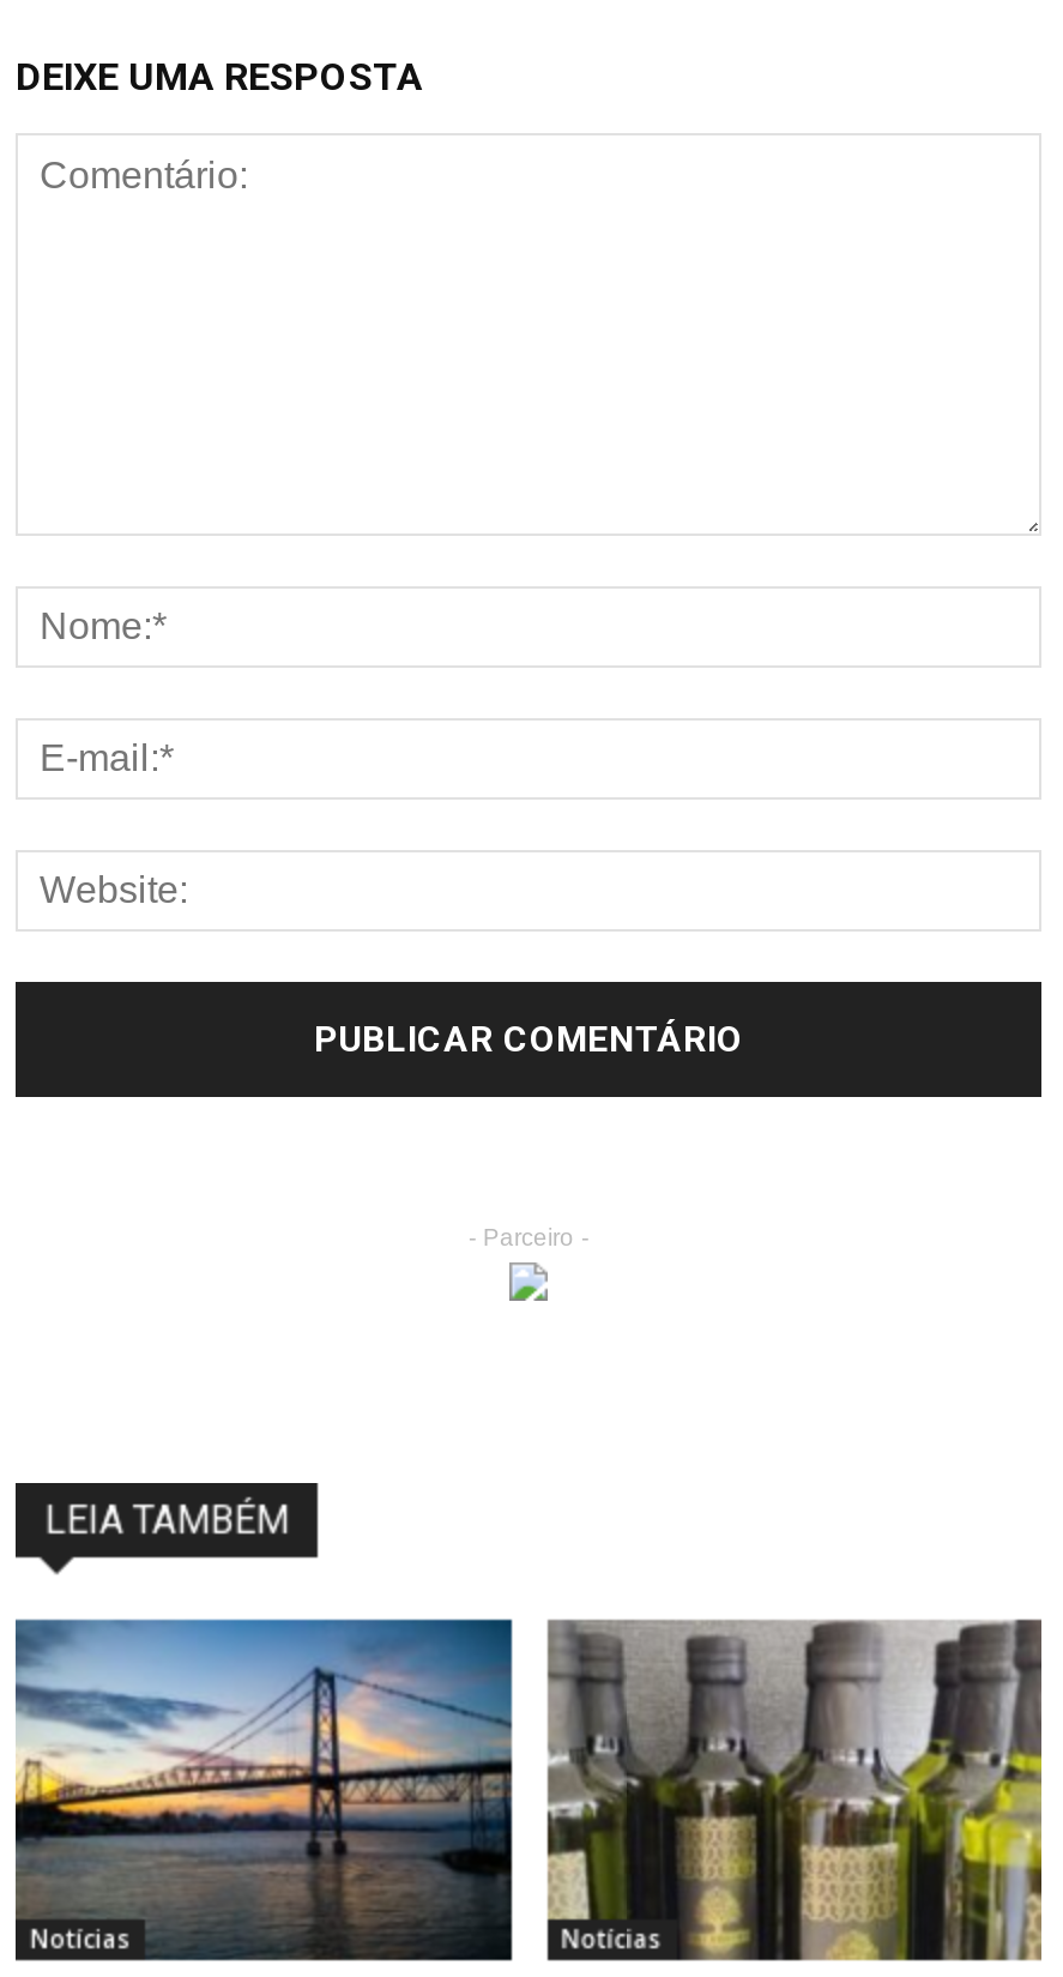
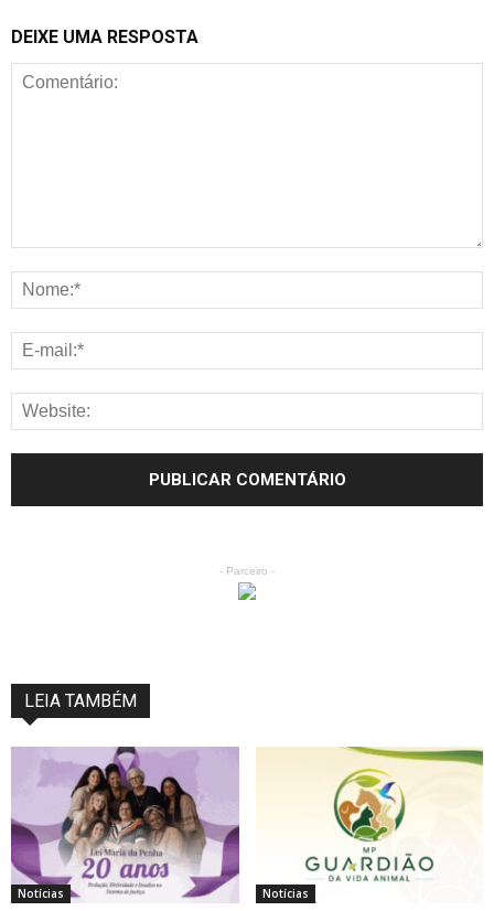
- [image]
+ [image]

- [image]
+ [image]
